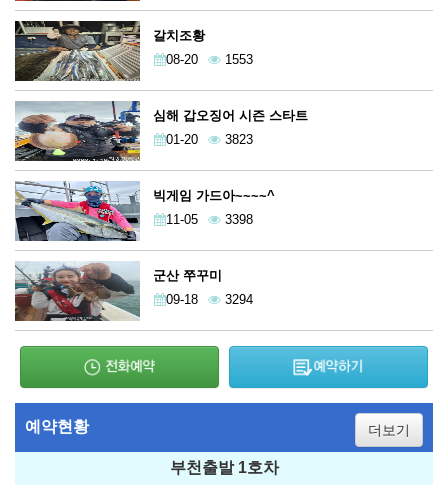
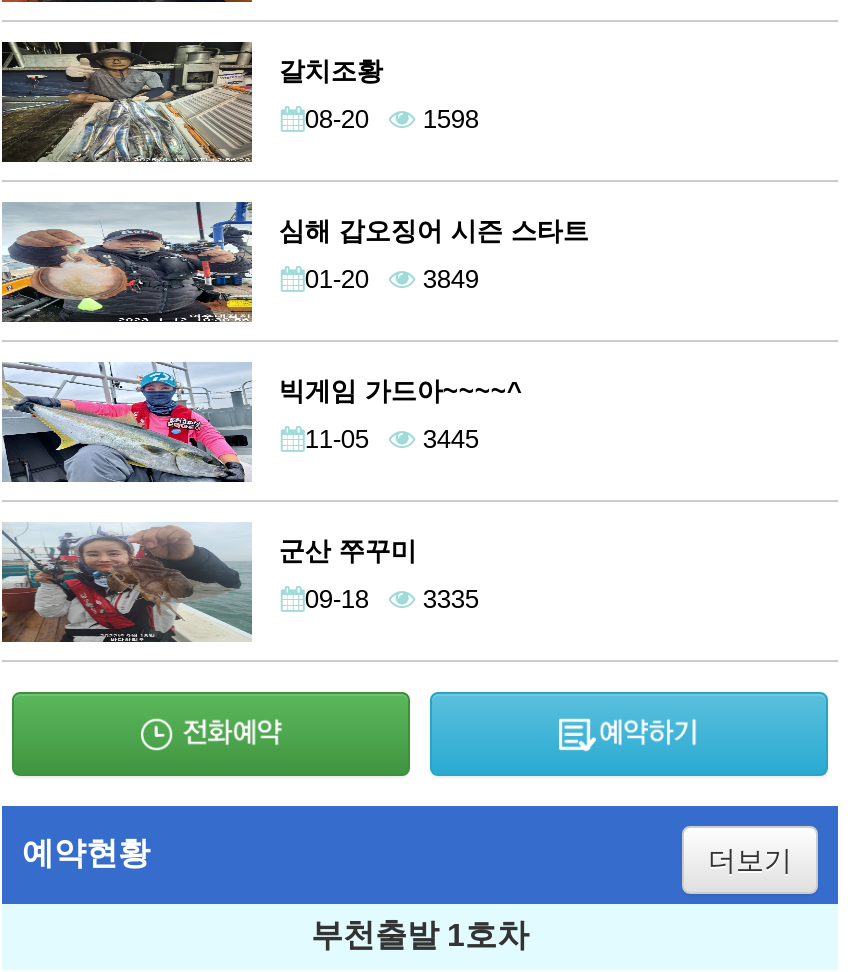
- 08-20 1553
+ 08-20 1598

- 01-20 3823
+ 01-20 3849

- 11-05 3398
+ 11-05 3445

- 09-18 3294
+ 09-18 3335
